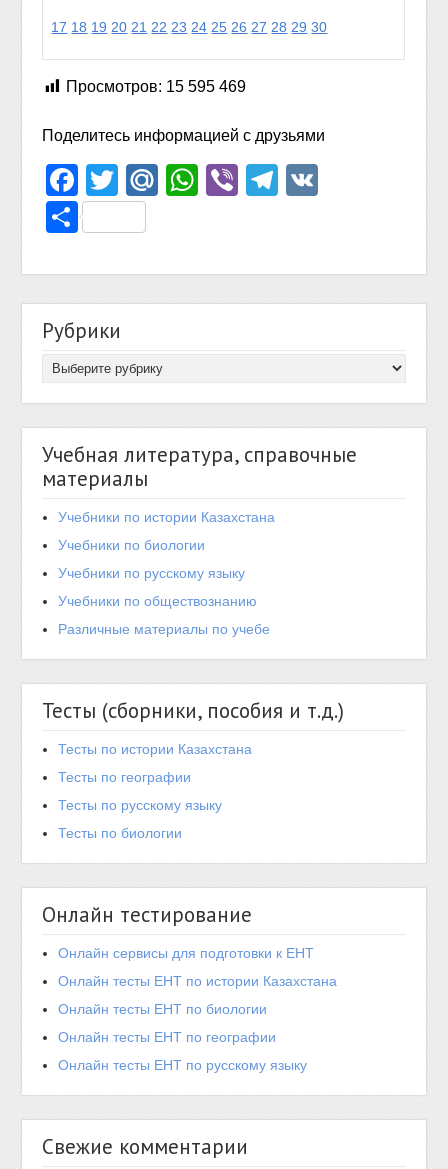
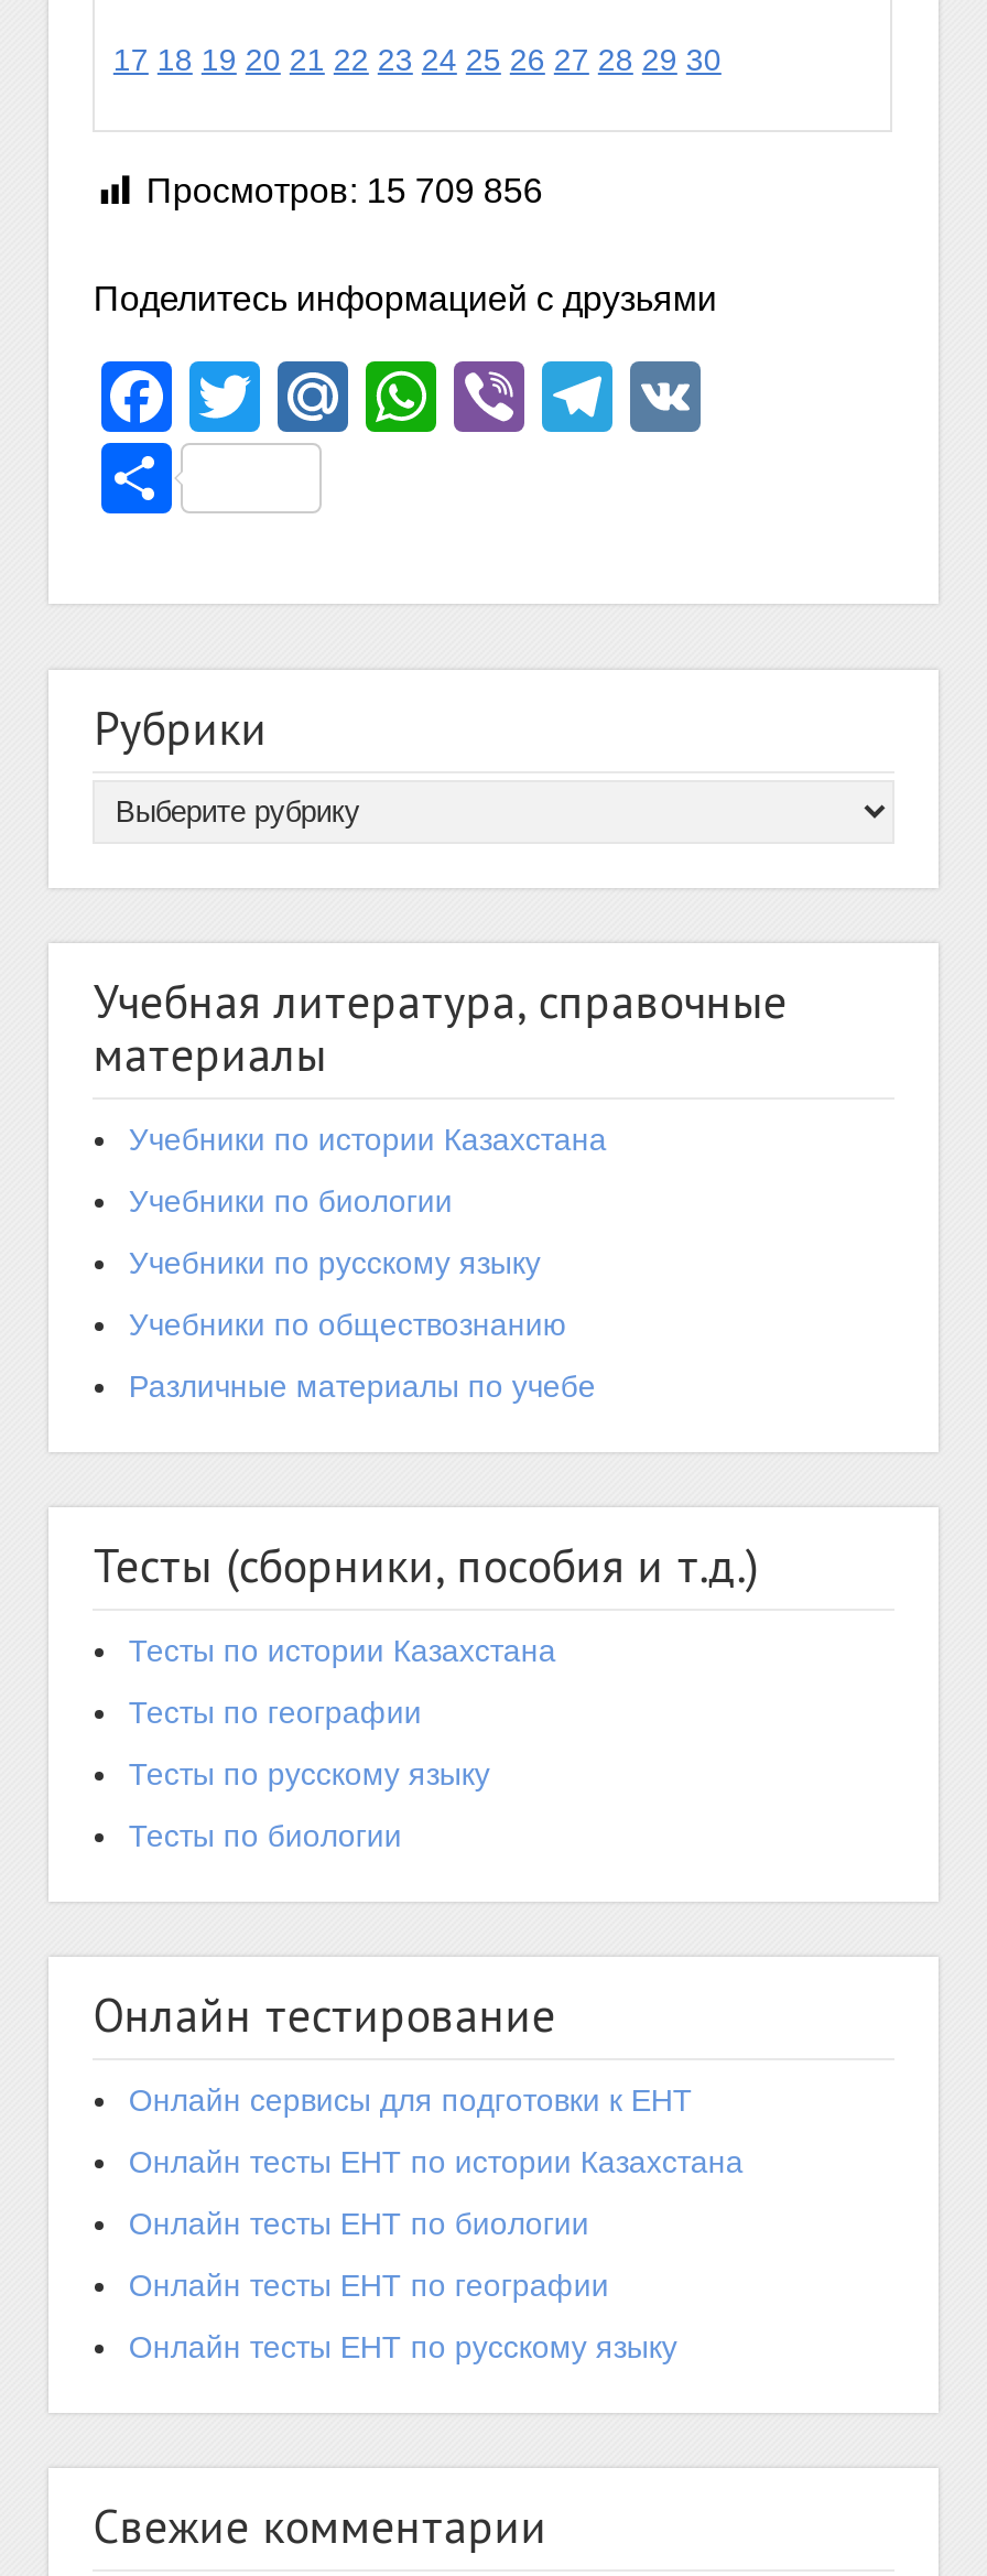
- Просмотров: 15 595 469
+ Просмотров: 15 709 856
